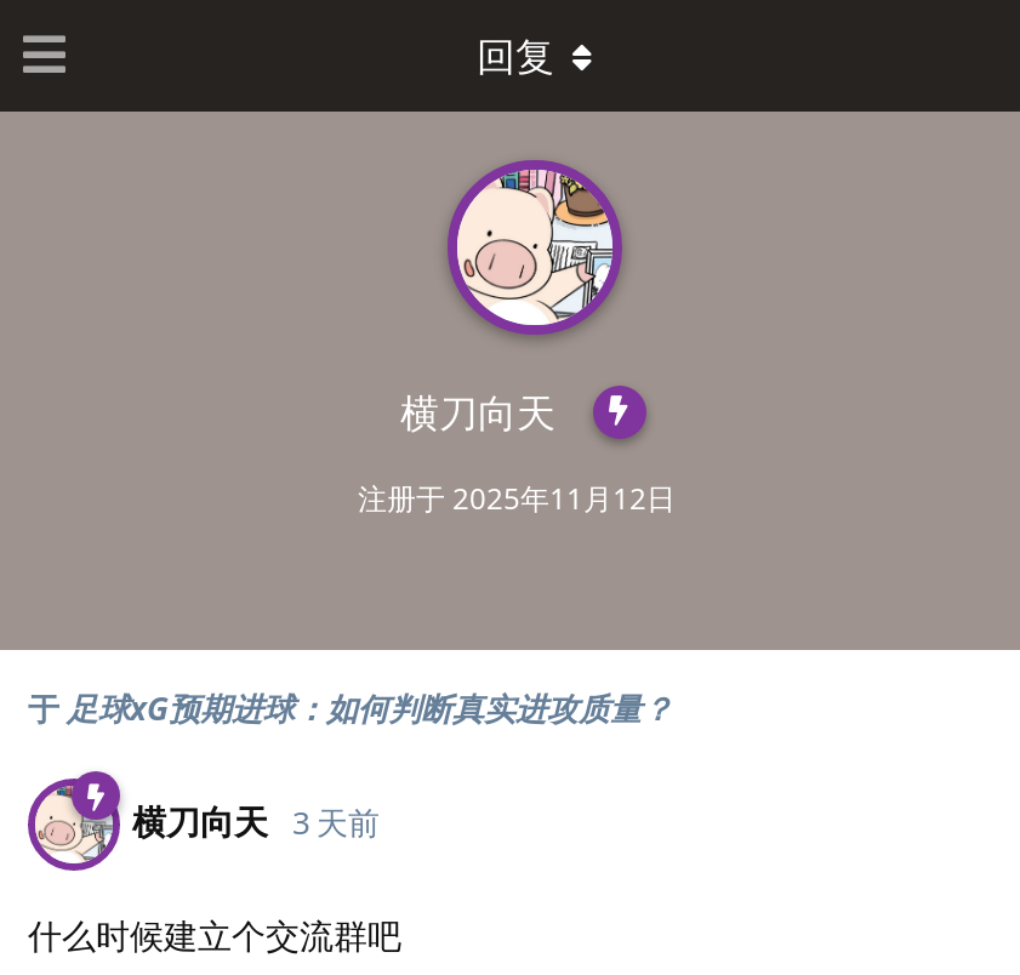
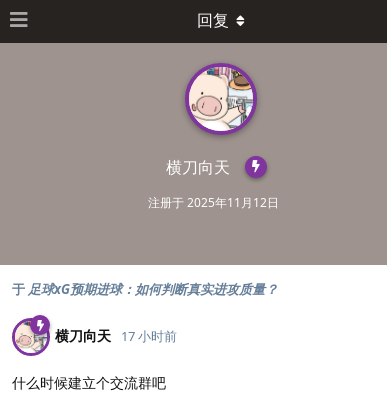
- 横刀向天 3 天前
+ 横刀向天 17 小时前
